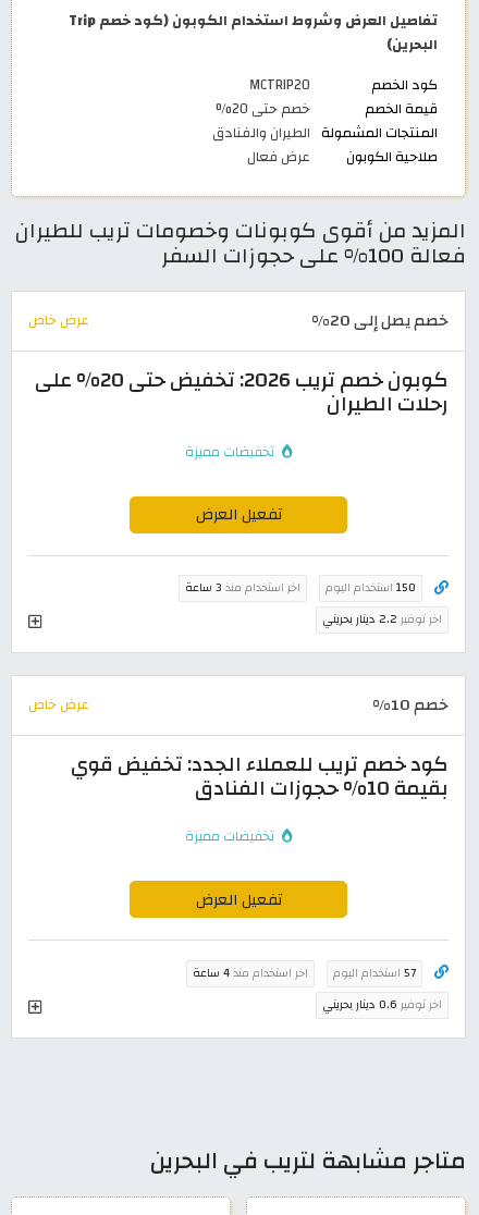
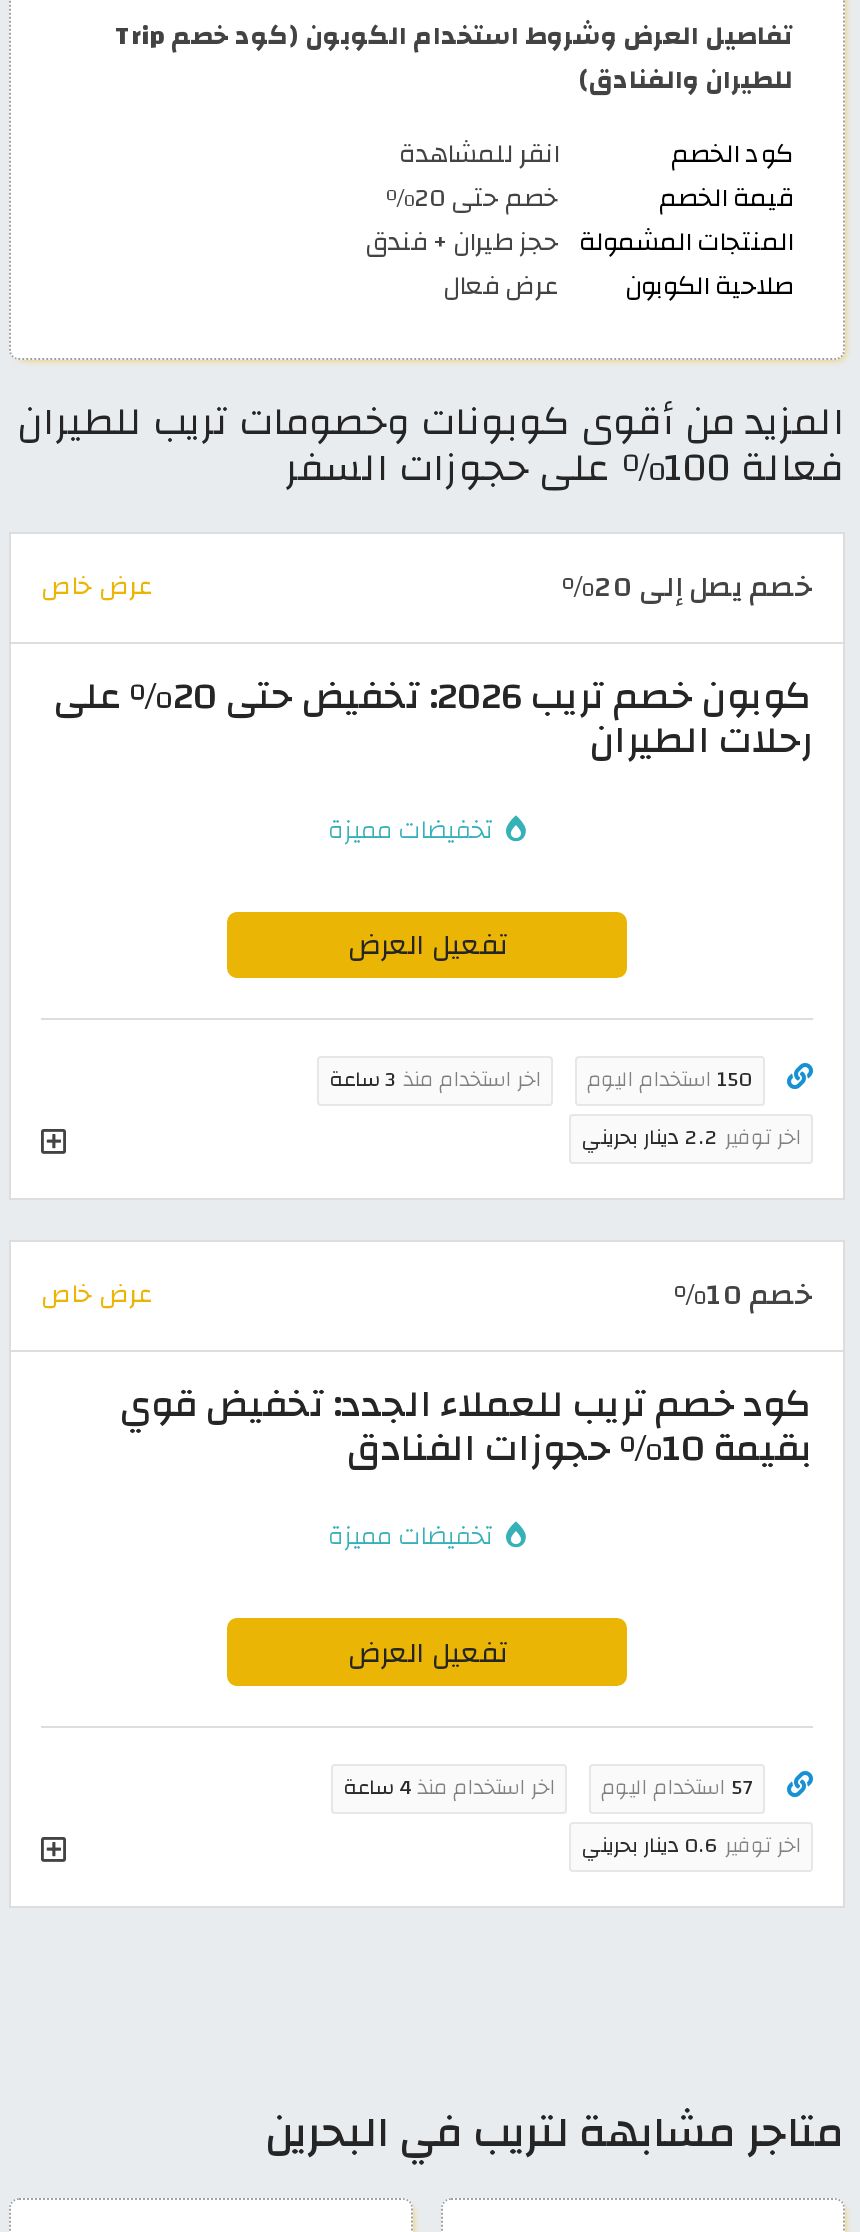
- البحرين)
+ للطيران والفنادق)

- MCTRIP20
+ انقر للمشاهدة

- المنتجات المشمولة الطيران والفنادق
+ المنتجات المشمولة حجز طيران + فندق
